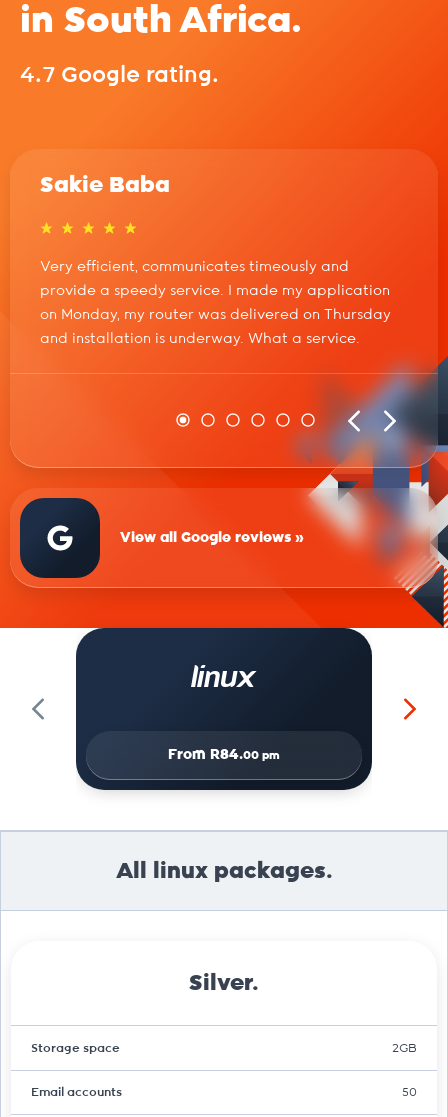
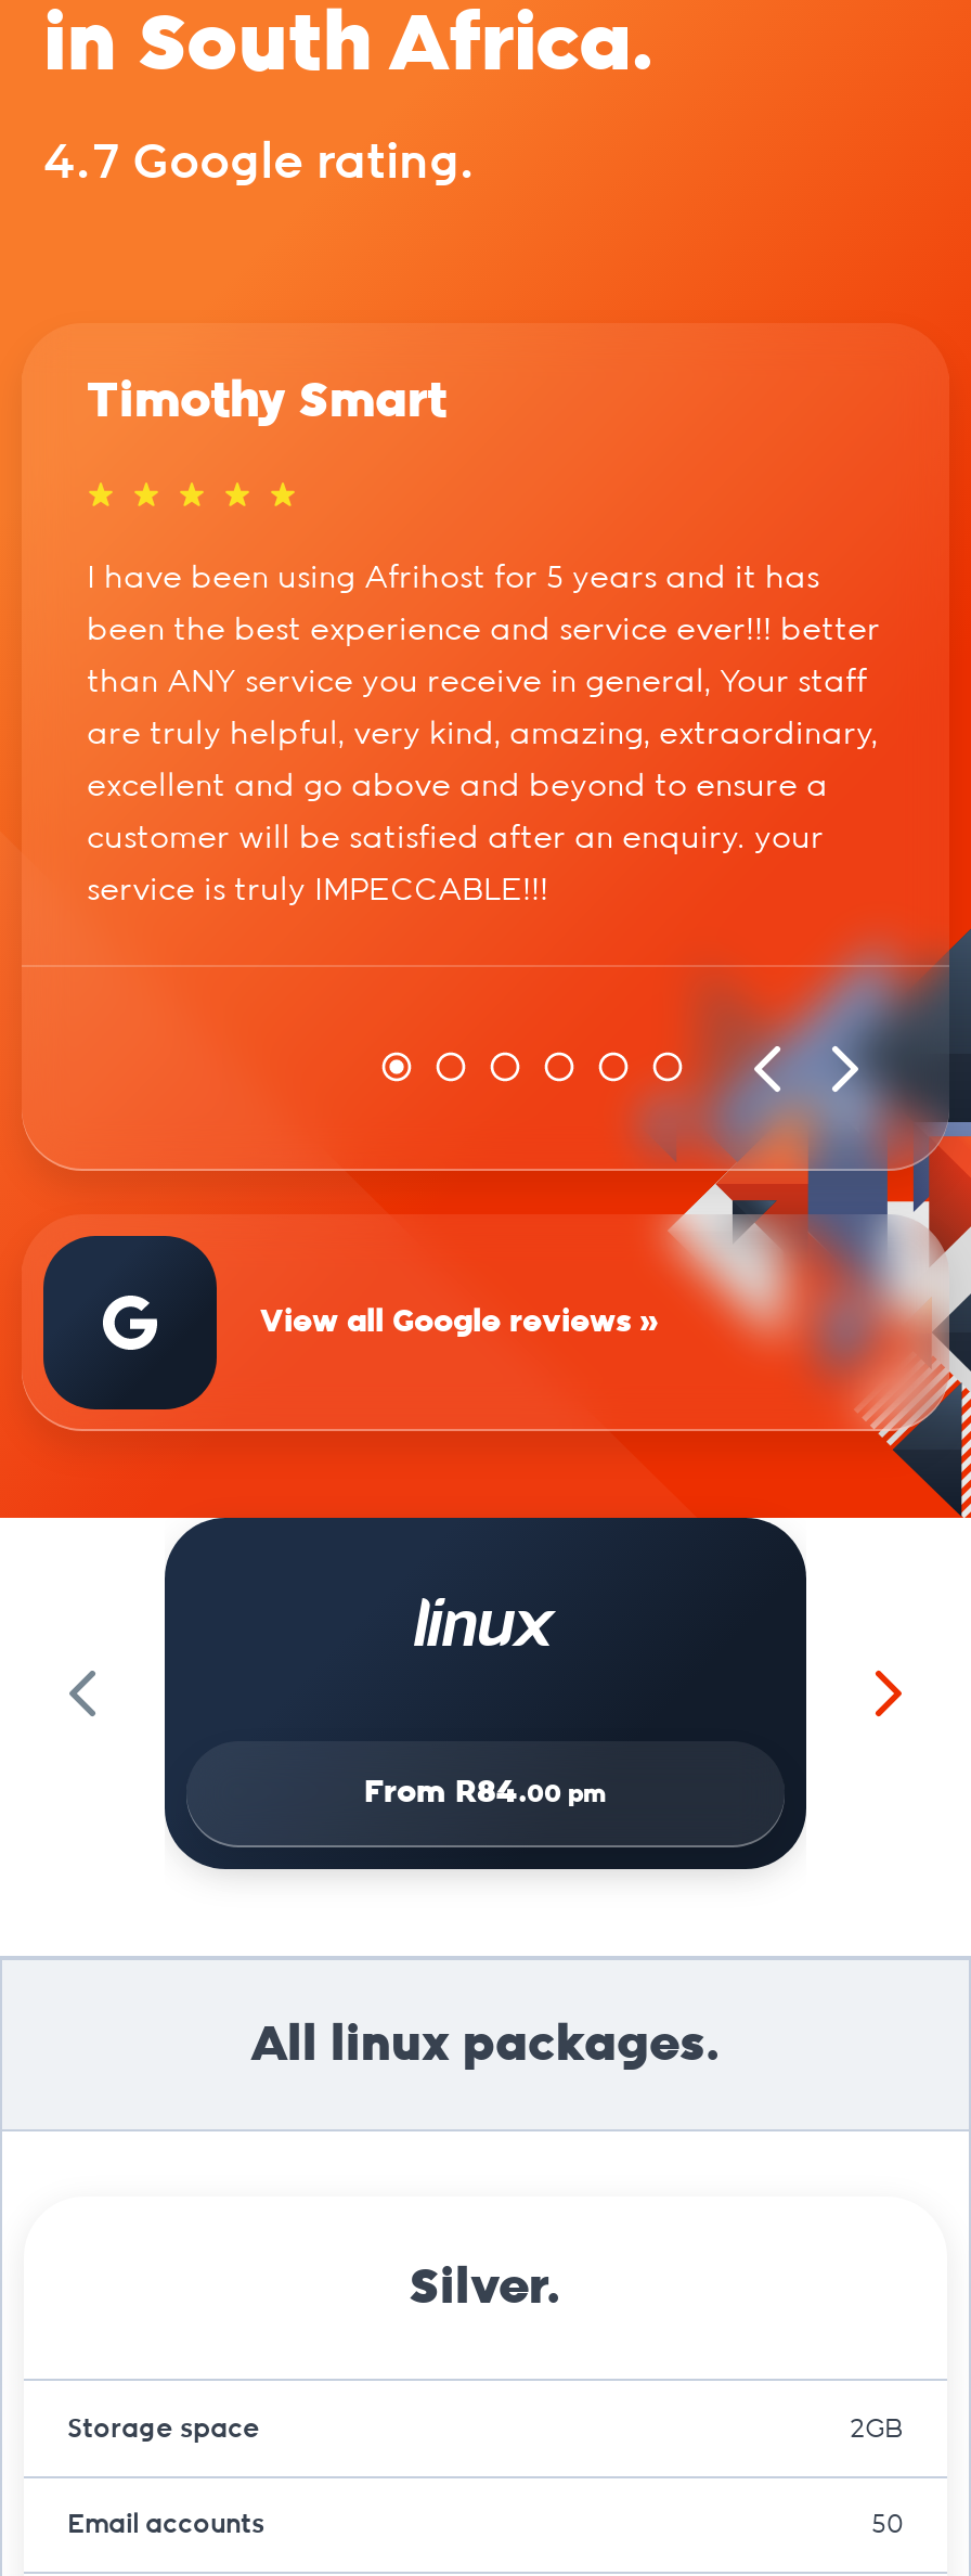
- Sakie Baba
+ Timothy Smart

- Very efficient, communicates timeously and
- provide a speedy service. I made my application
- on Monday, my router was delivered on Thursday
- and installation is underway. What a service.
+ I have been using Afrihost for 5 years and it has
+ been the best experience and service ever!!! better
+ than ANY service you receive in general, Your staff
+ are truly helpful, very kind, amazing, extraordinary,
+ excellent and go above and beyond to ensure a
+ customer will be satisfied after an enquiry. your
+ service is truly IMPECCABLE!!!
